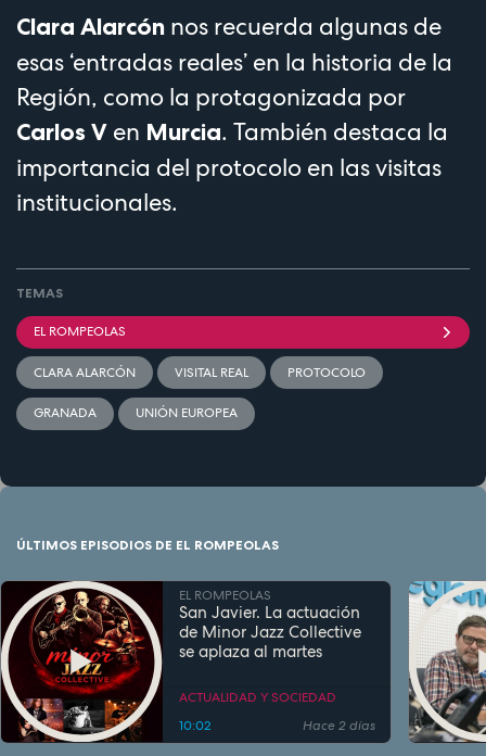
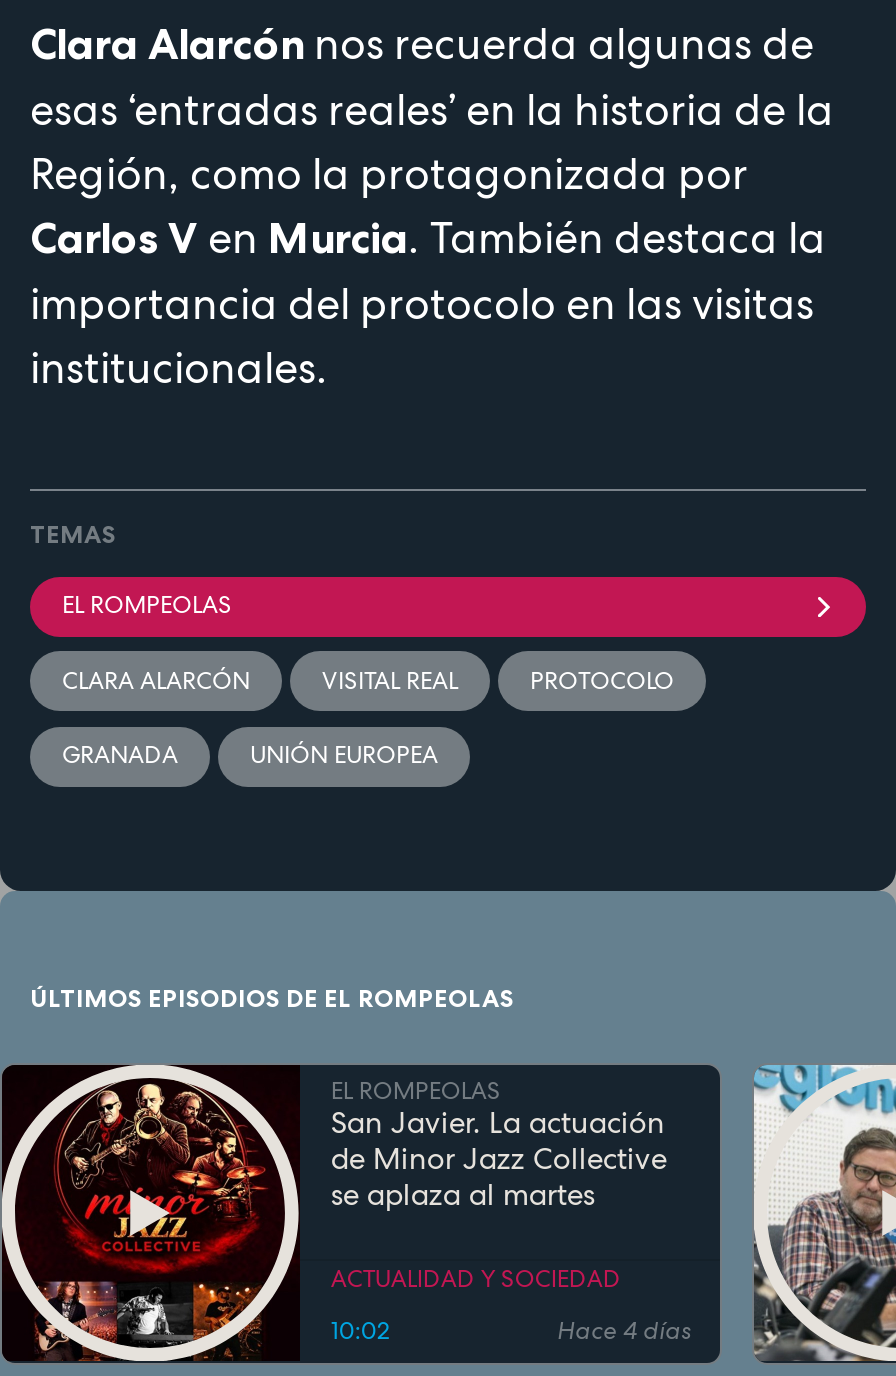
- Hace 2 días
+ Hace 4 días
